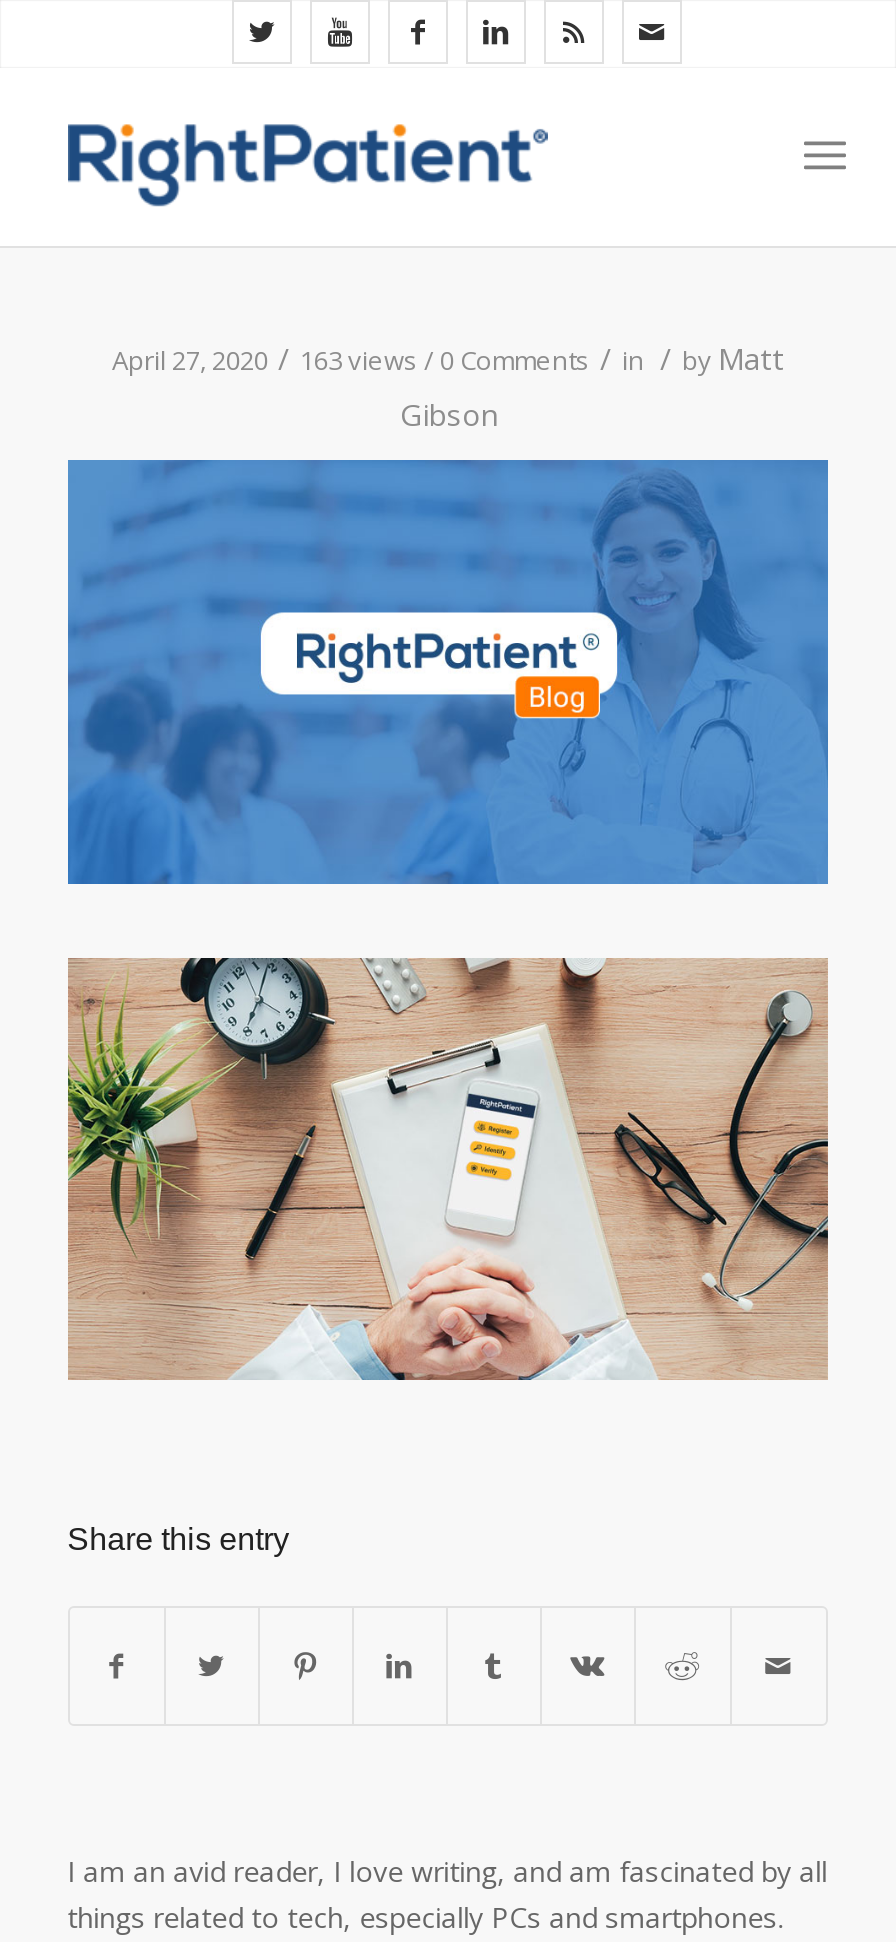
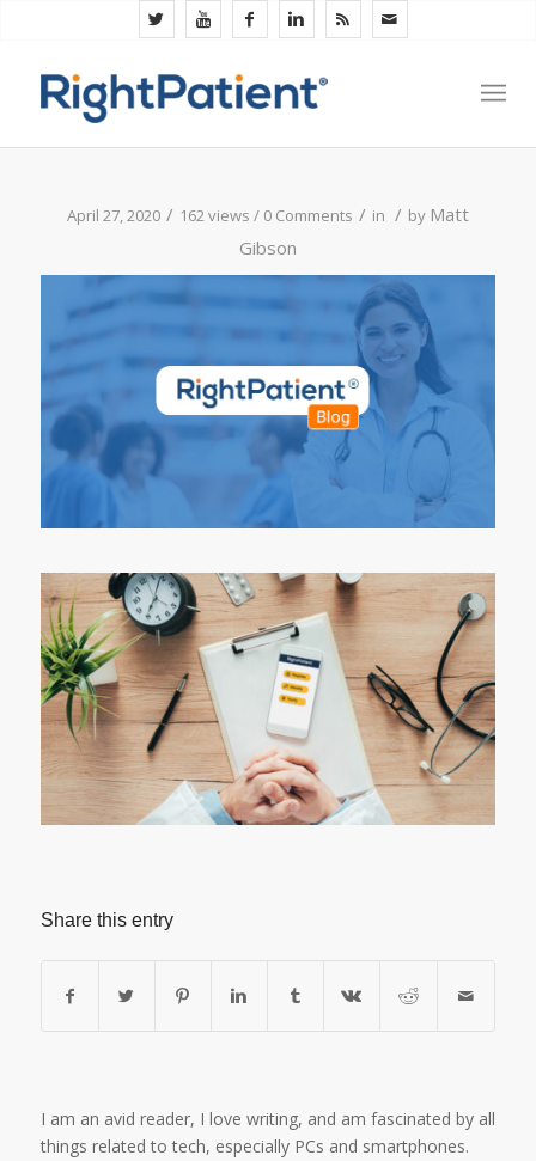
- April 27, 2020 / 163 views / 0 Comments / in / by Matt
+ April 27, 2020 / 162 views / 0 Comments / in / by Matt
